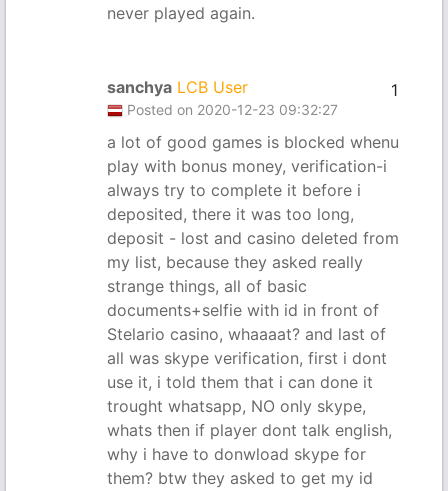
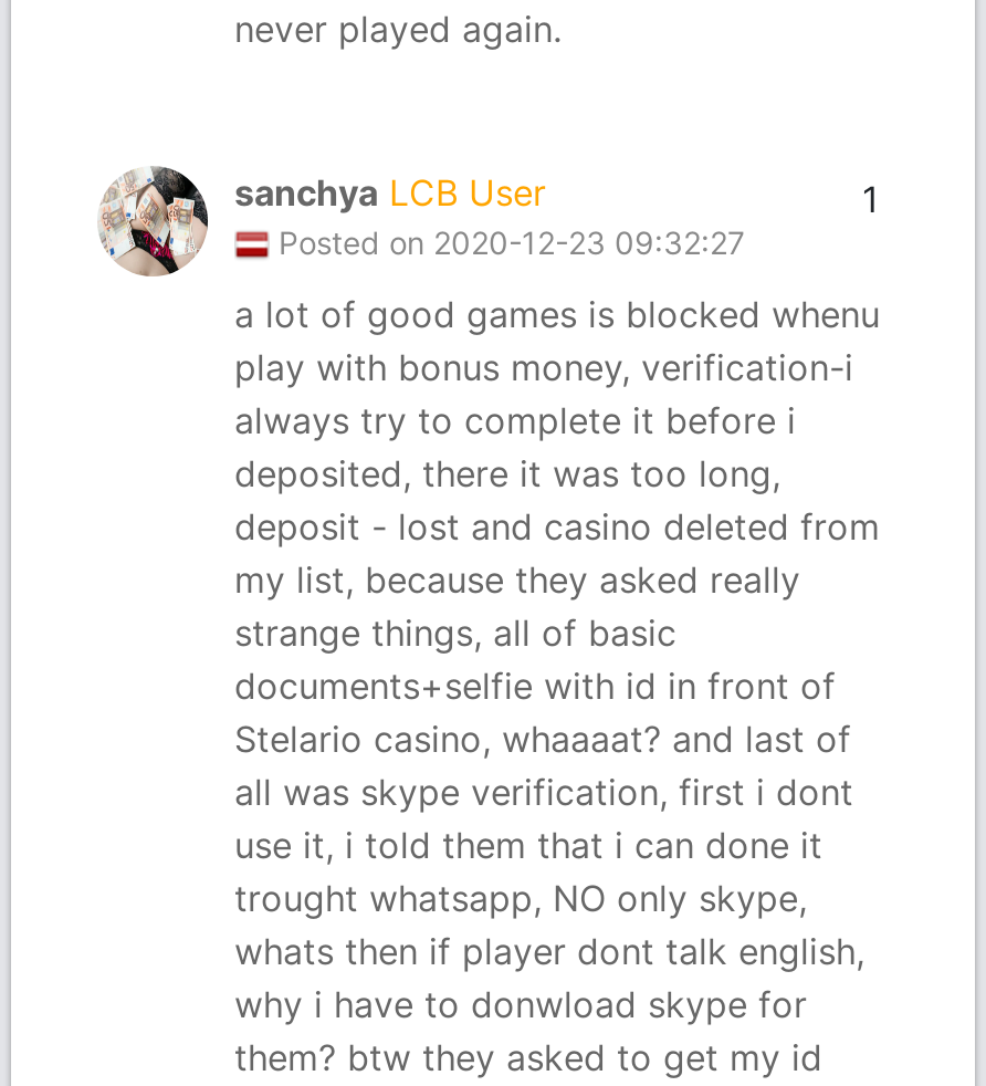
+ [image]
